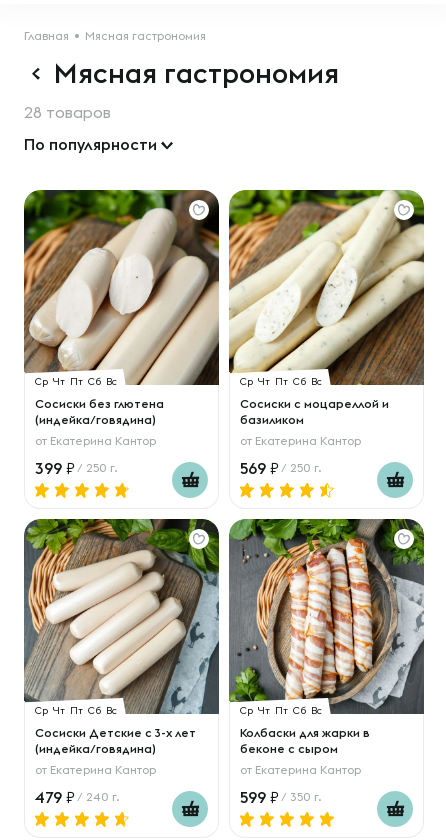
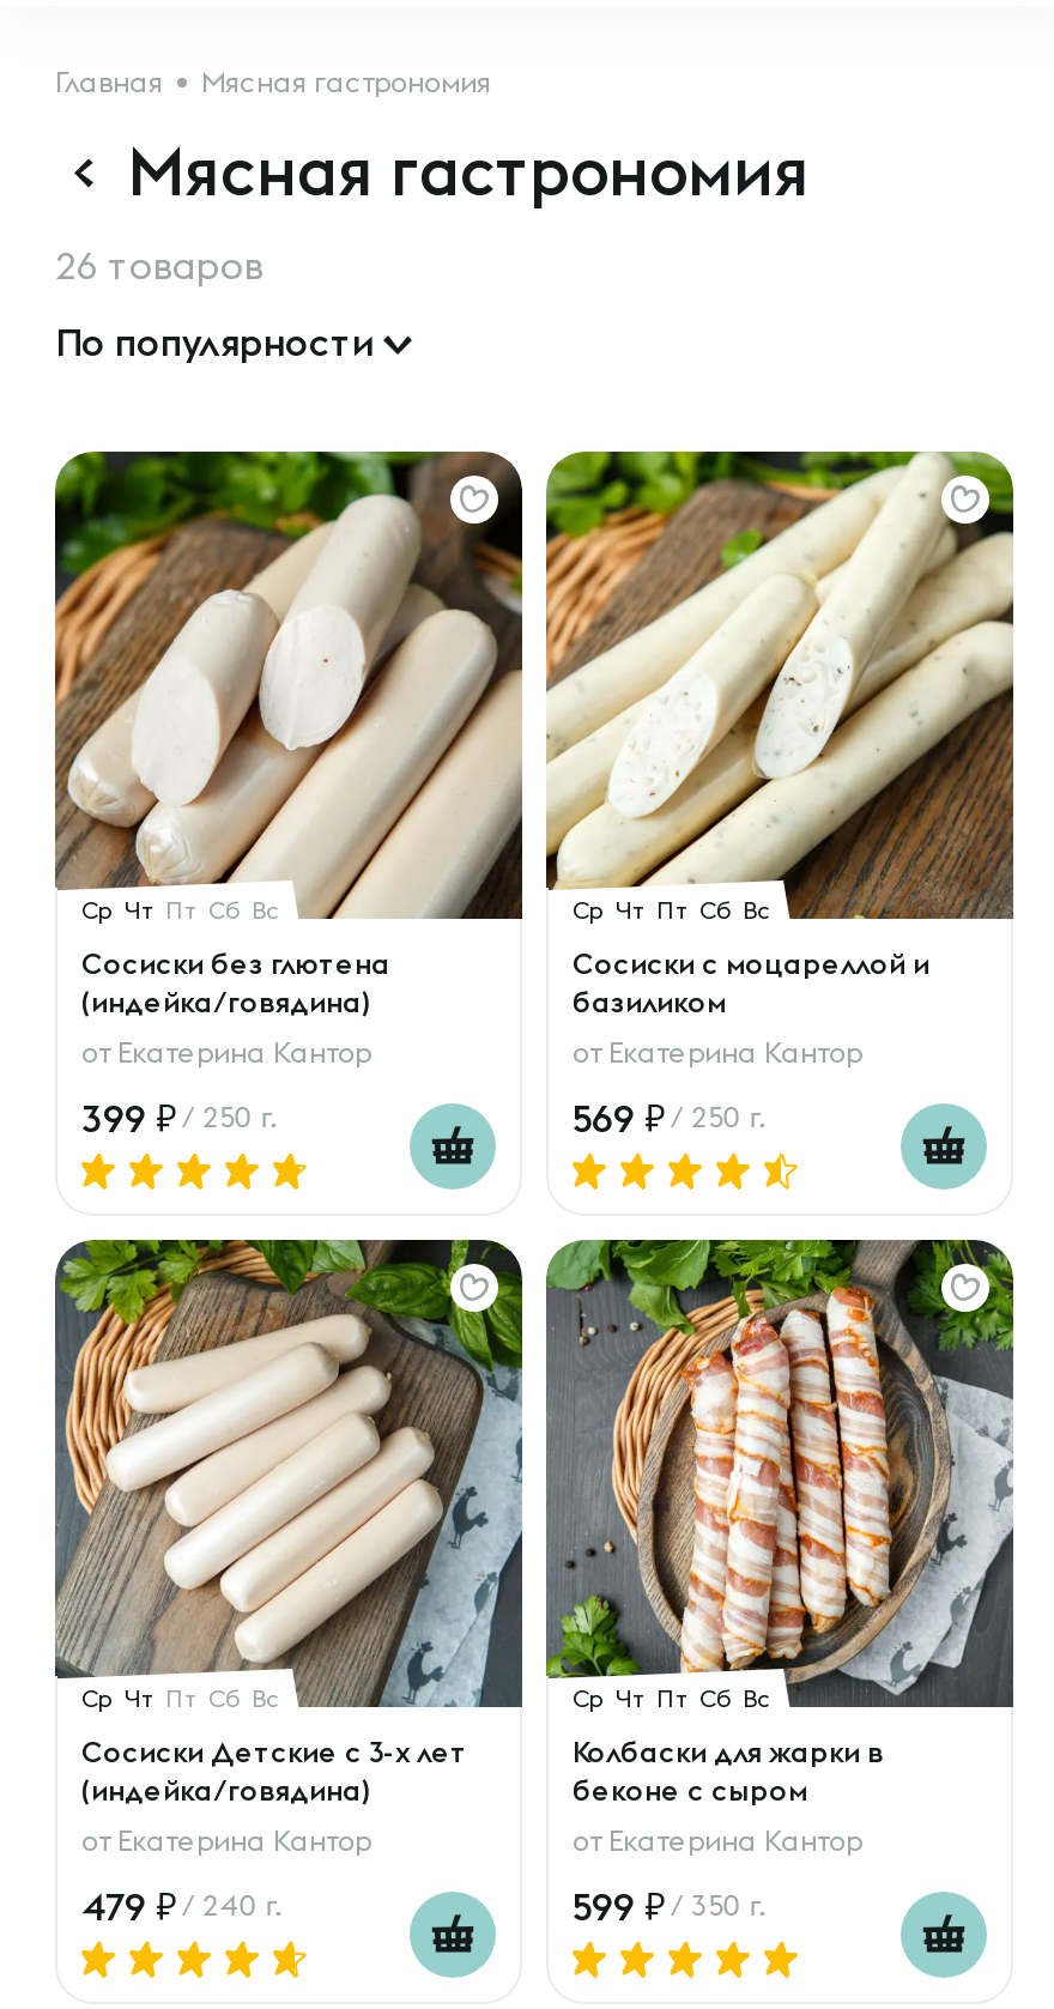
- 28 товаров
+ 26 товаров
